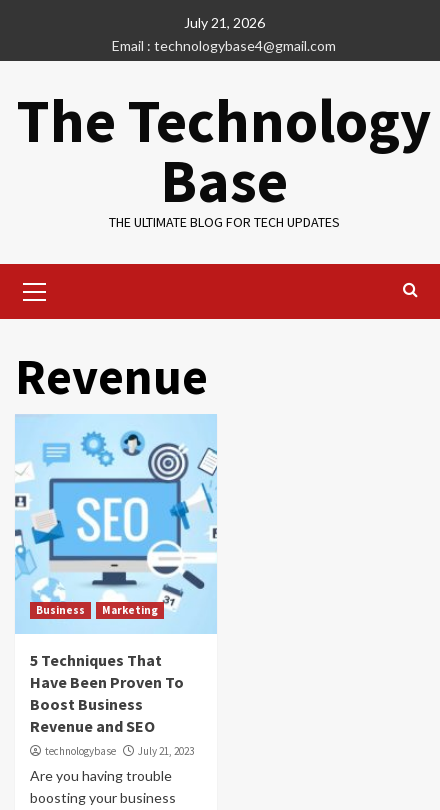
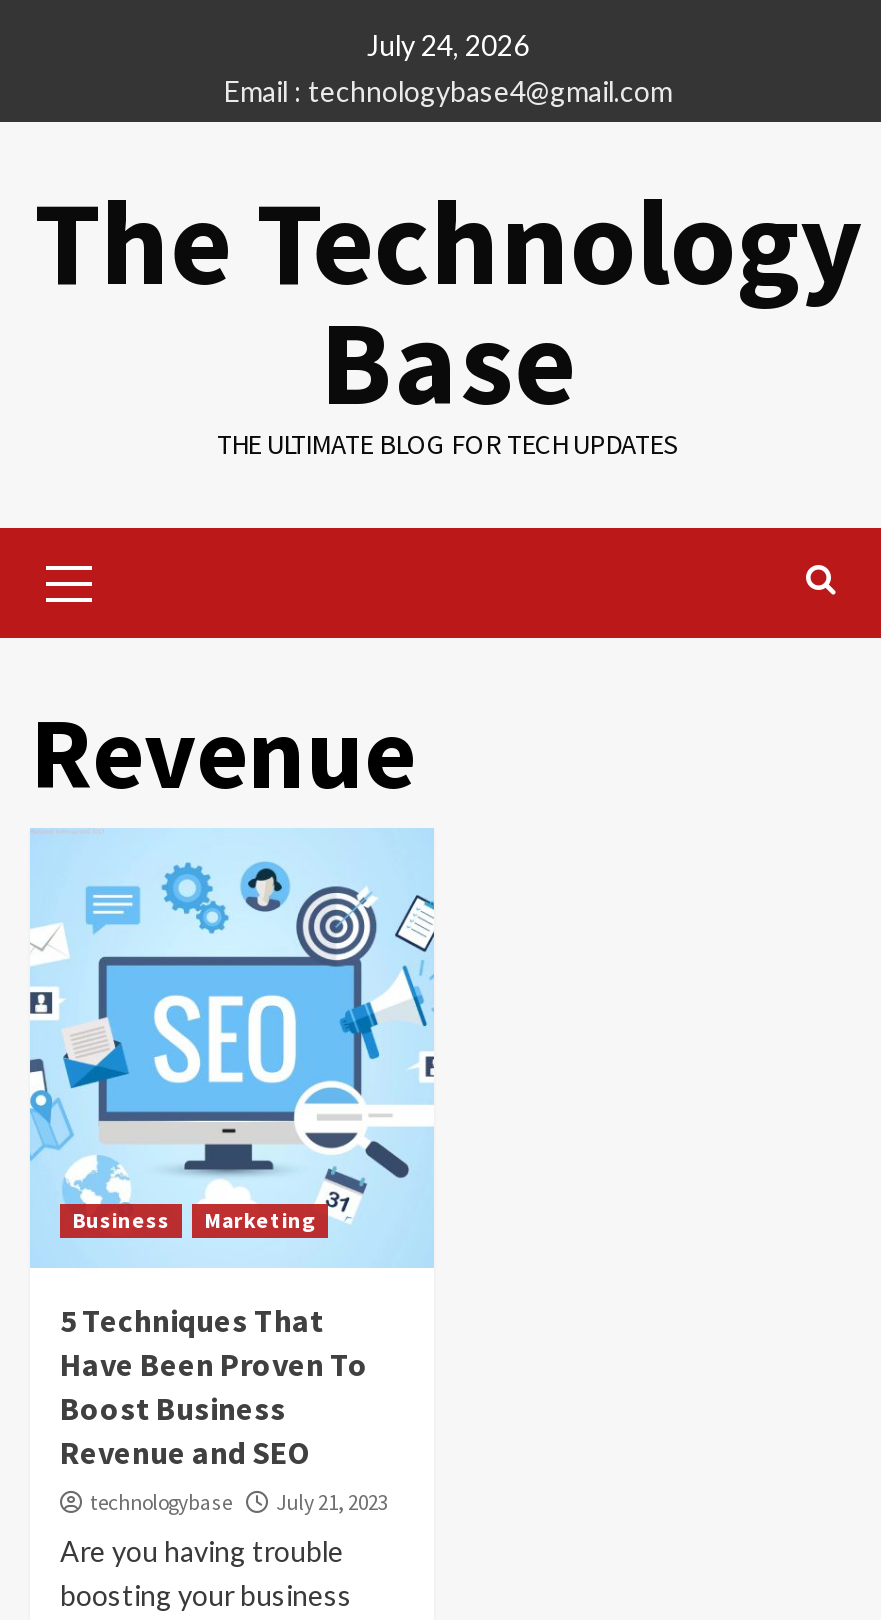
- July 21, 2026
+ July 24, 2026
